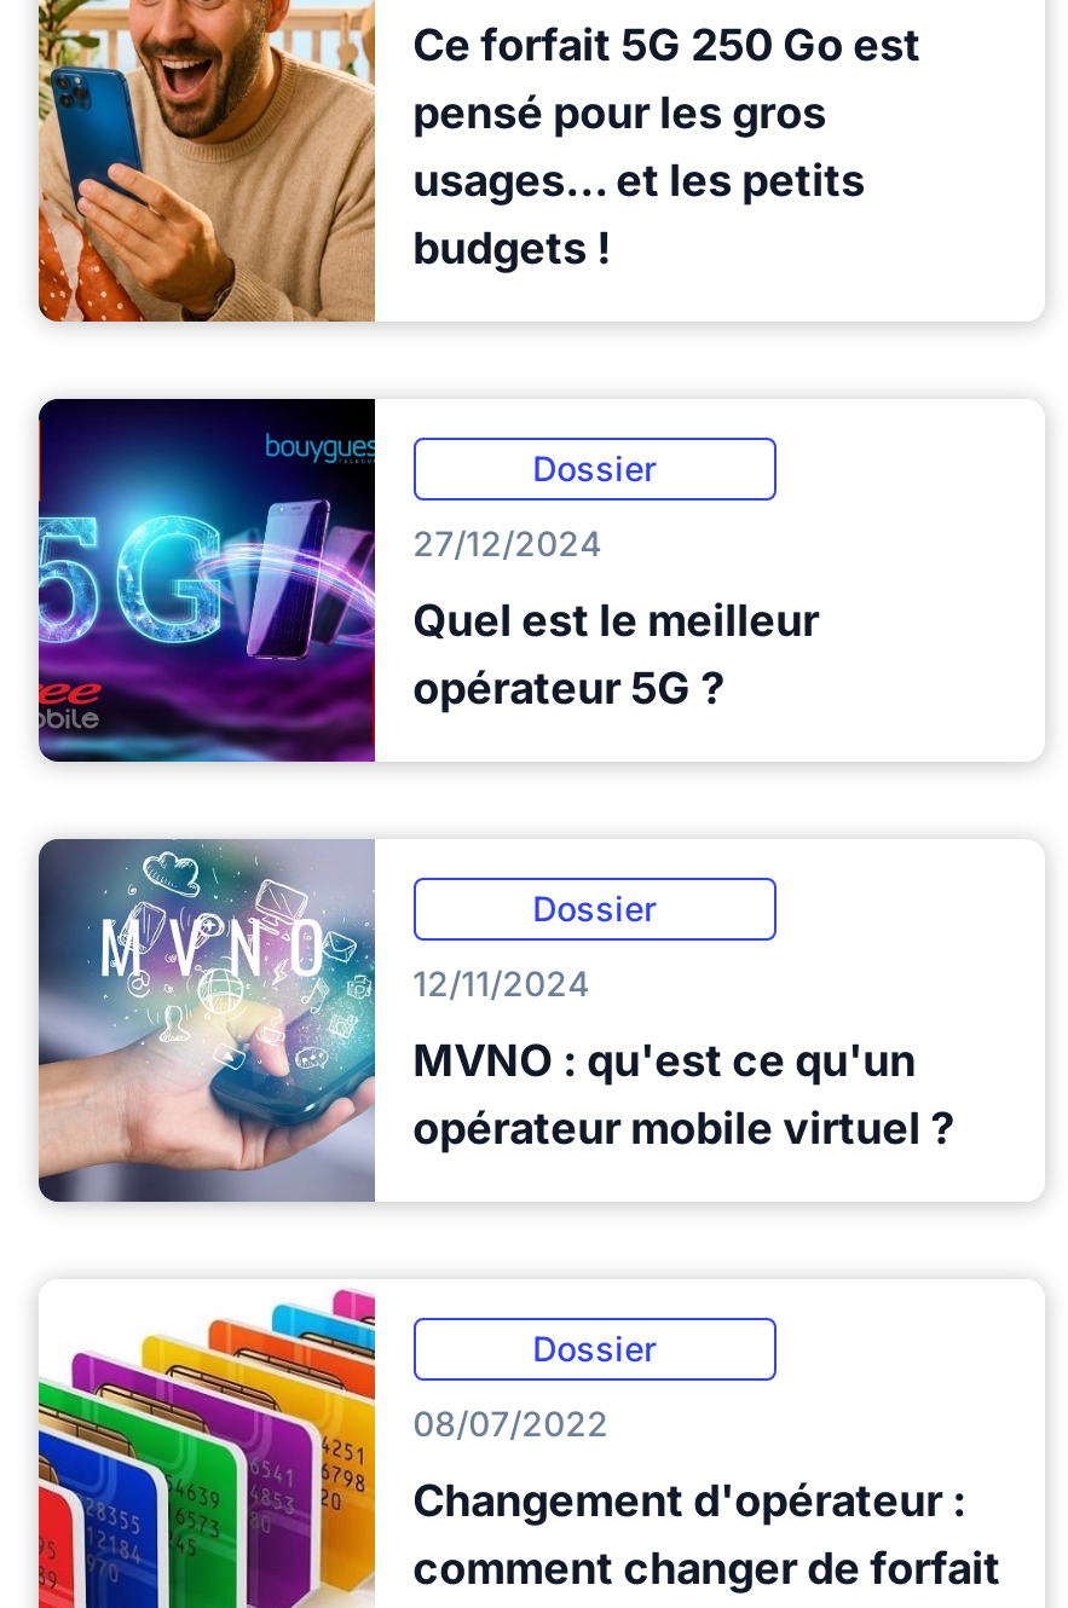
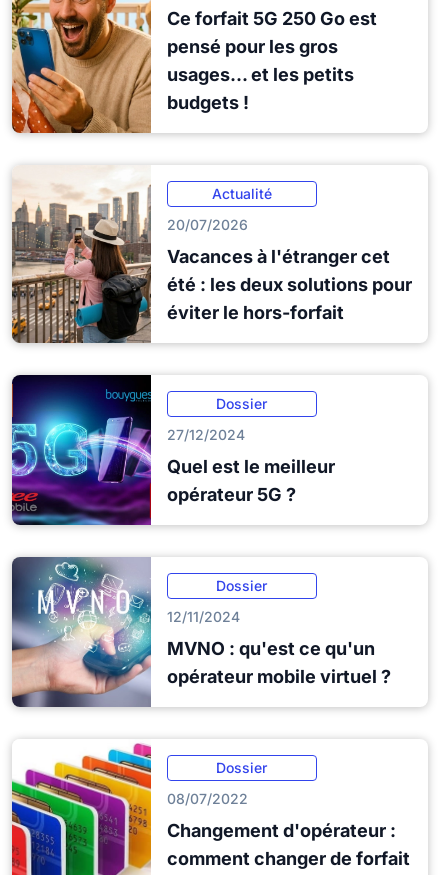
+ [image]
+ Actualité
+ 20/07/2026
+ Vacances à l'étranger cet
+ été : les deux solutions pour
+ éviter le hors-forfait
